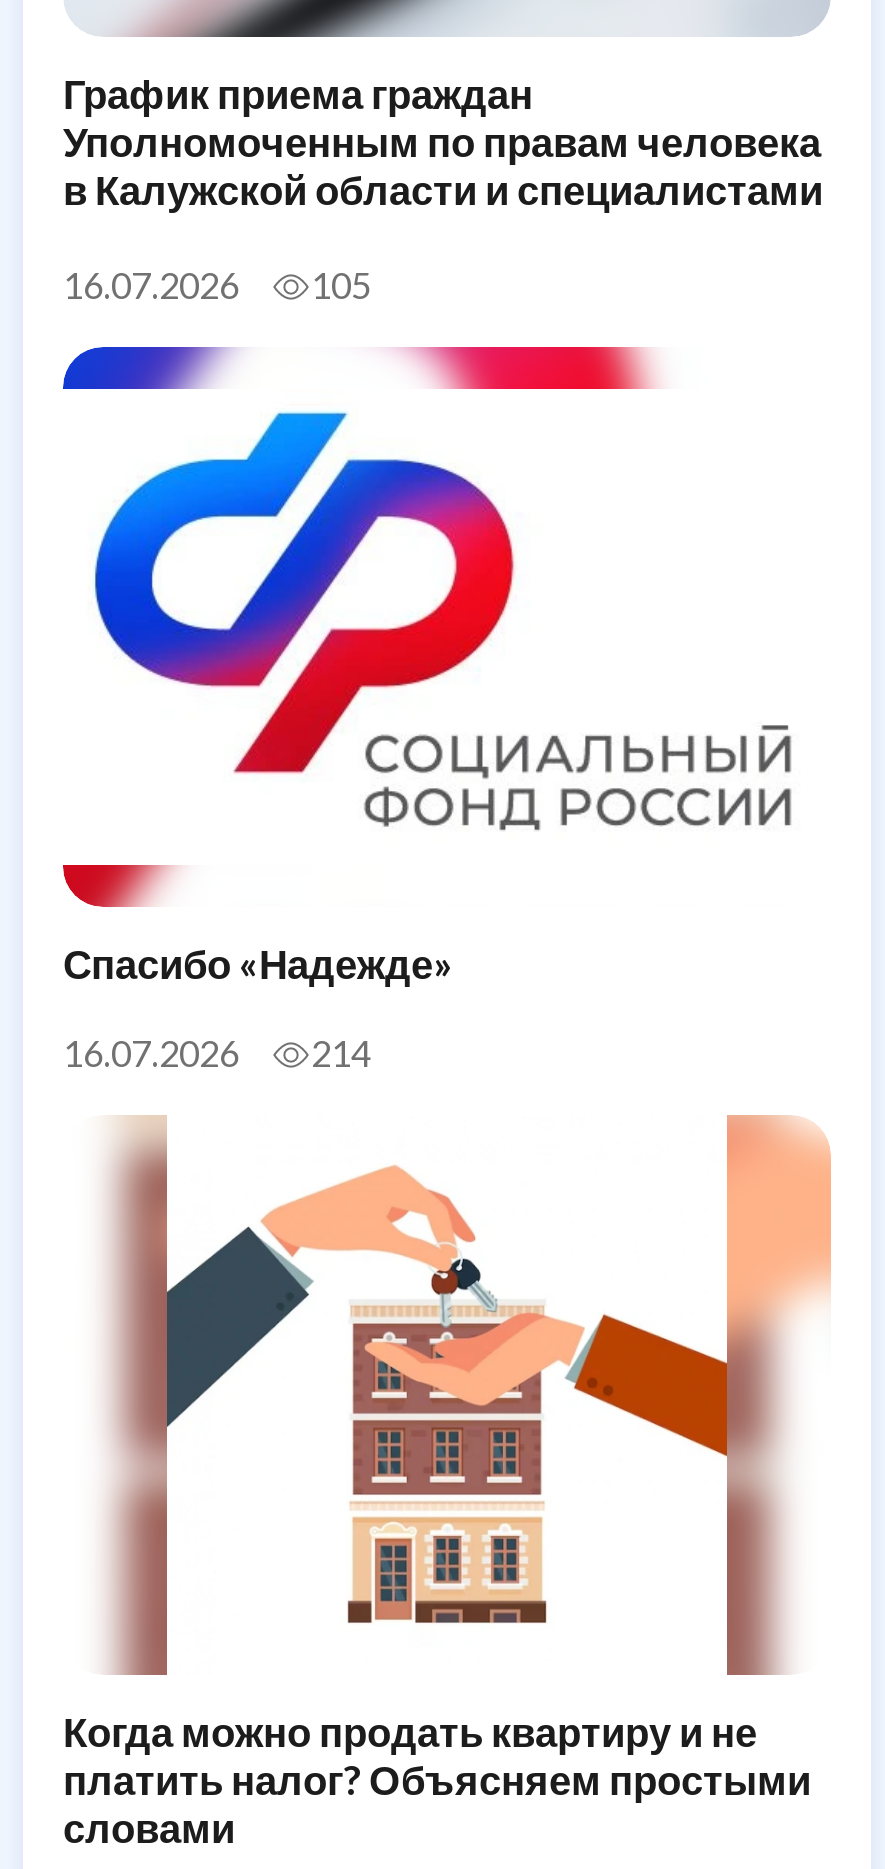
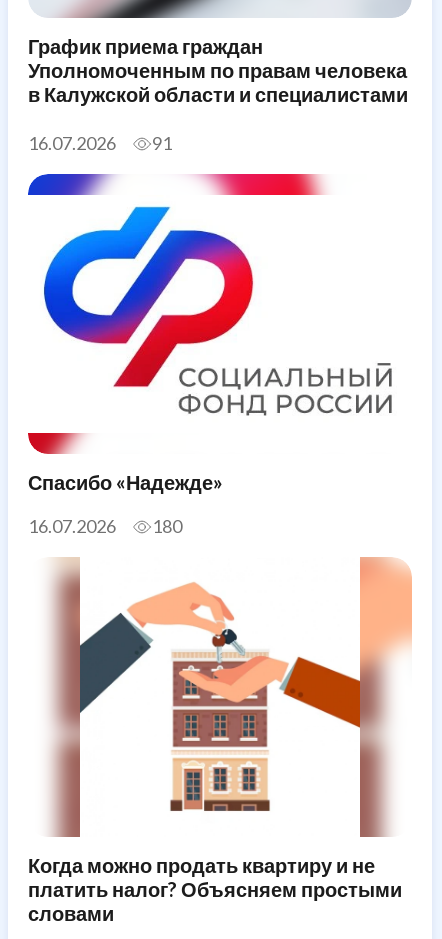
- 16.07.2026 105
+ 16.07.2026 91

- 16.07.2026 214
+ 16.07.2026 180
